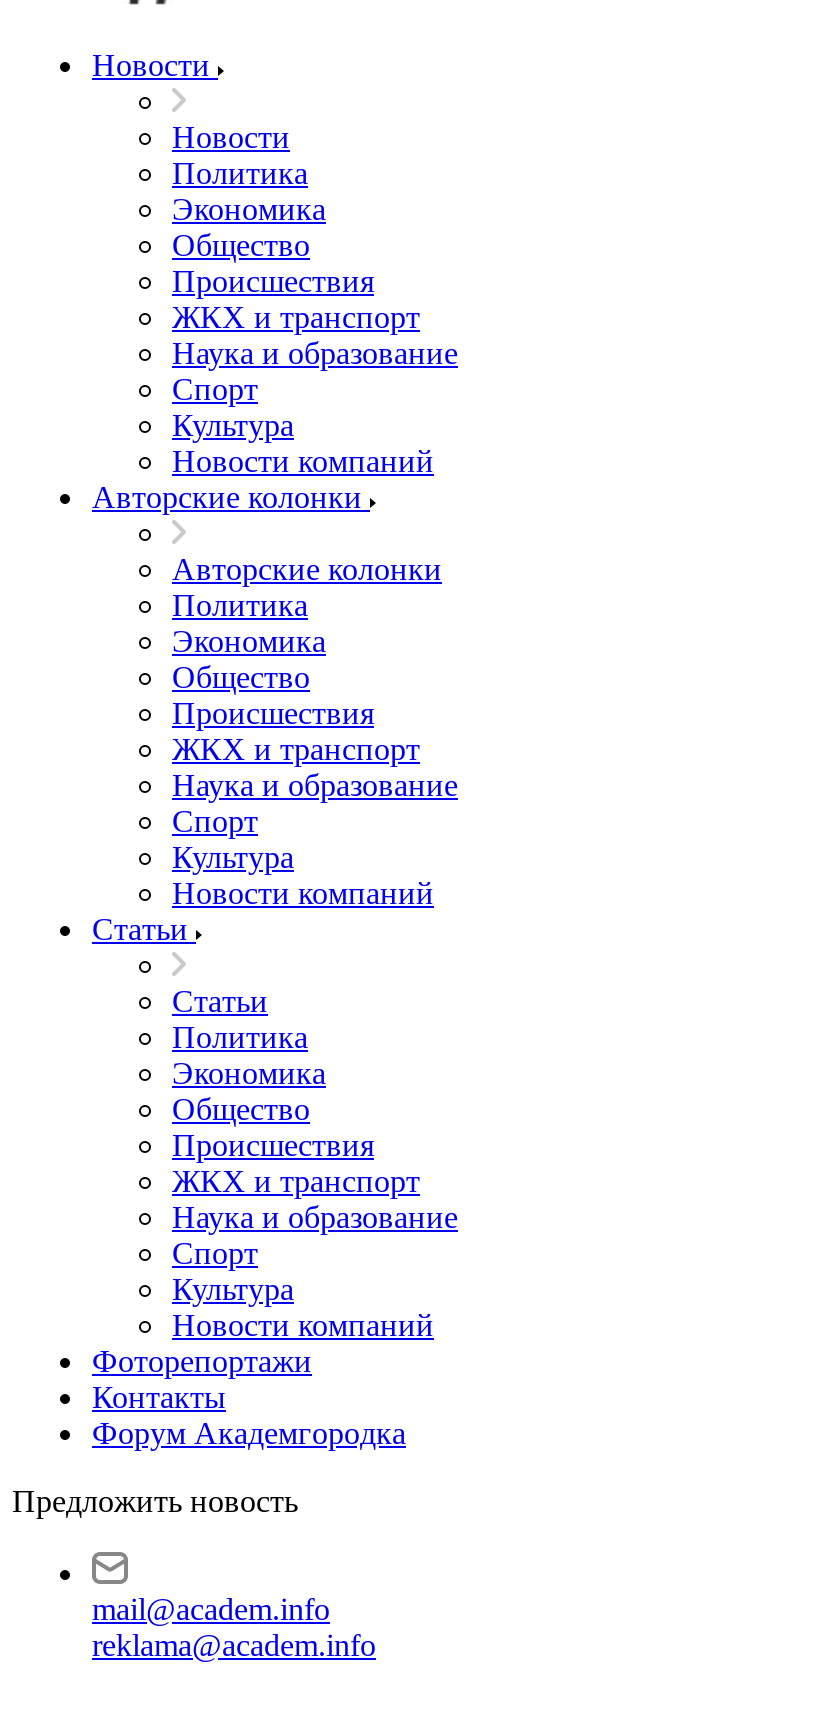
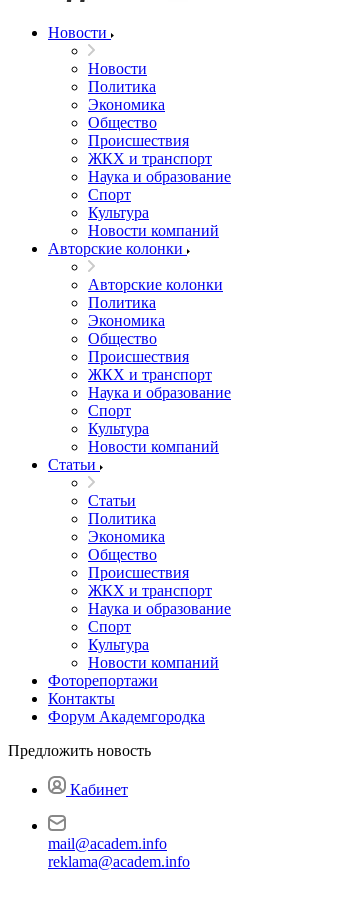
+ Кабинет
